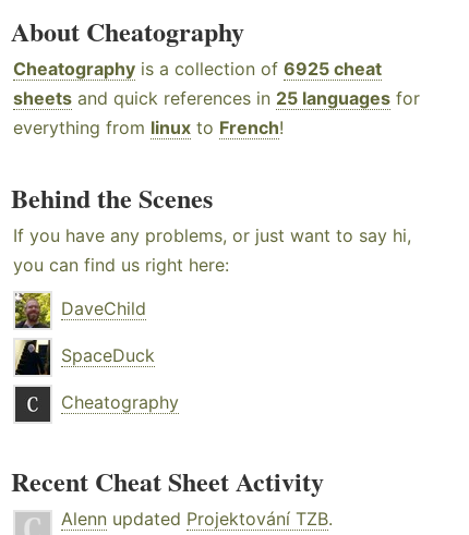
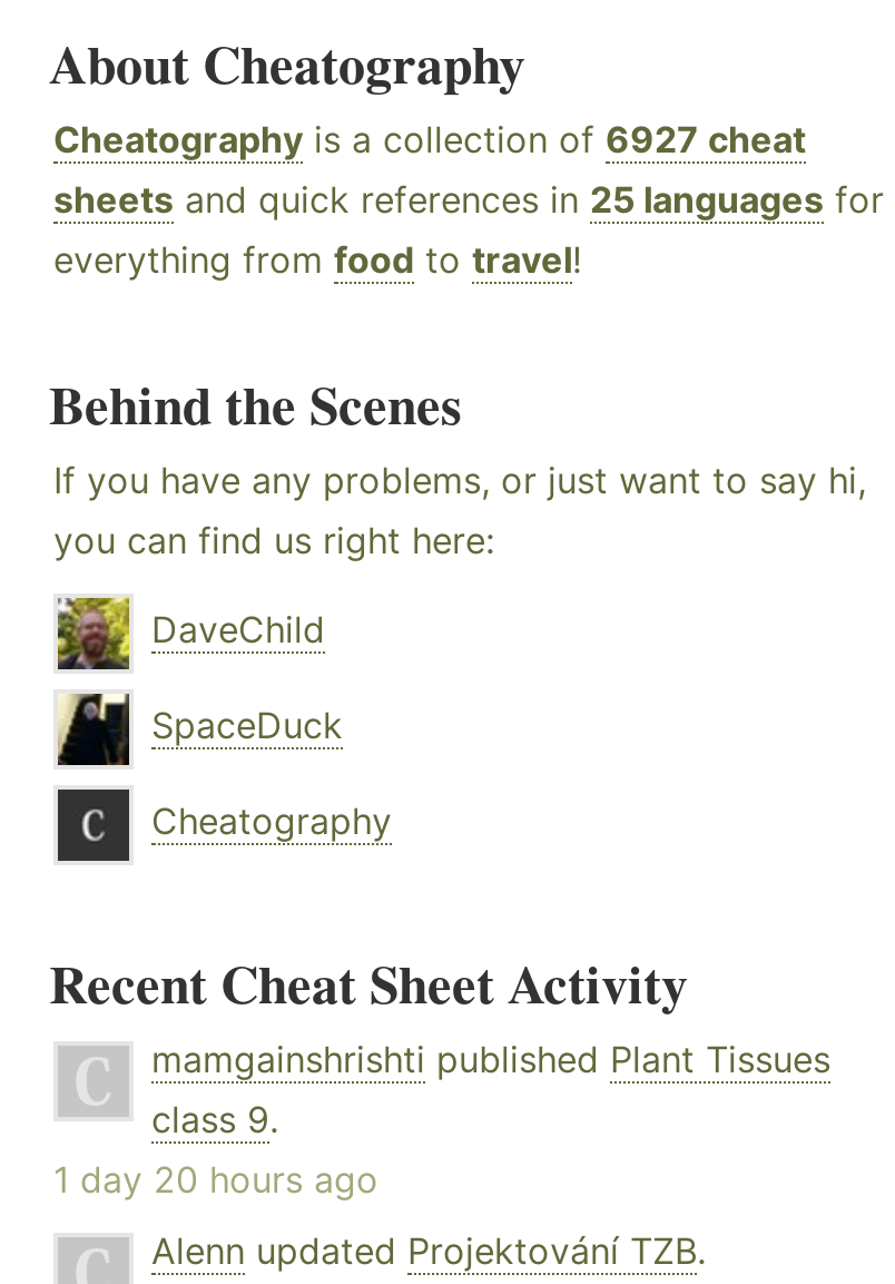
- Cheatography is a collection of 6925 cheat
+ Cheatography is a collection of 6927 cheat

- everything from linux to French!
+ everything from food to travel!

+ mamgainshrishti published Plant Tissues
+ class 9.
+ 1 day 20 hours ago
